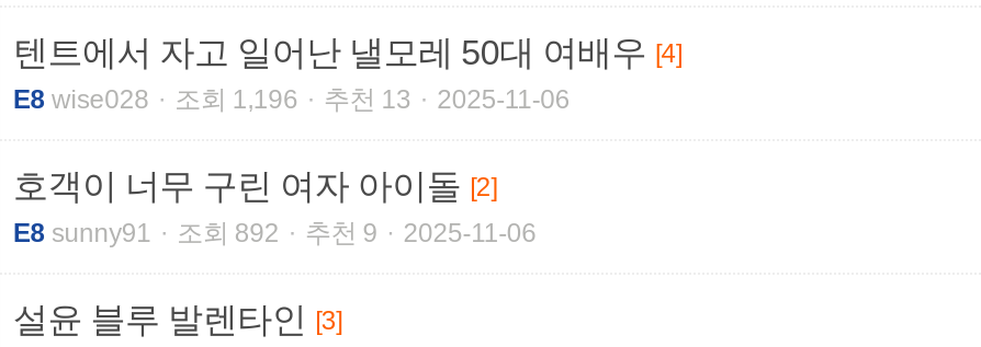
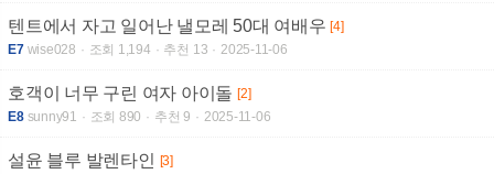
- E8 wise028
+ E7 wise028

- 조회 1,196
+ 조회 1,194

- E8 sunny91 조회 892 추천 9 2025-11-06
+ E8 sunny91 조회 890 추천 9 2025-11-06
